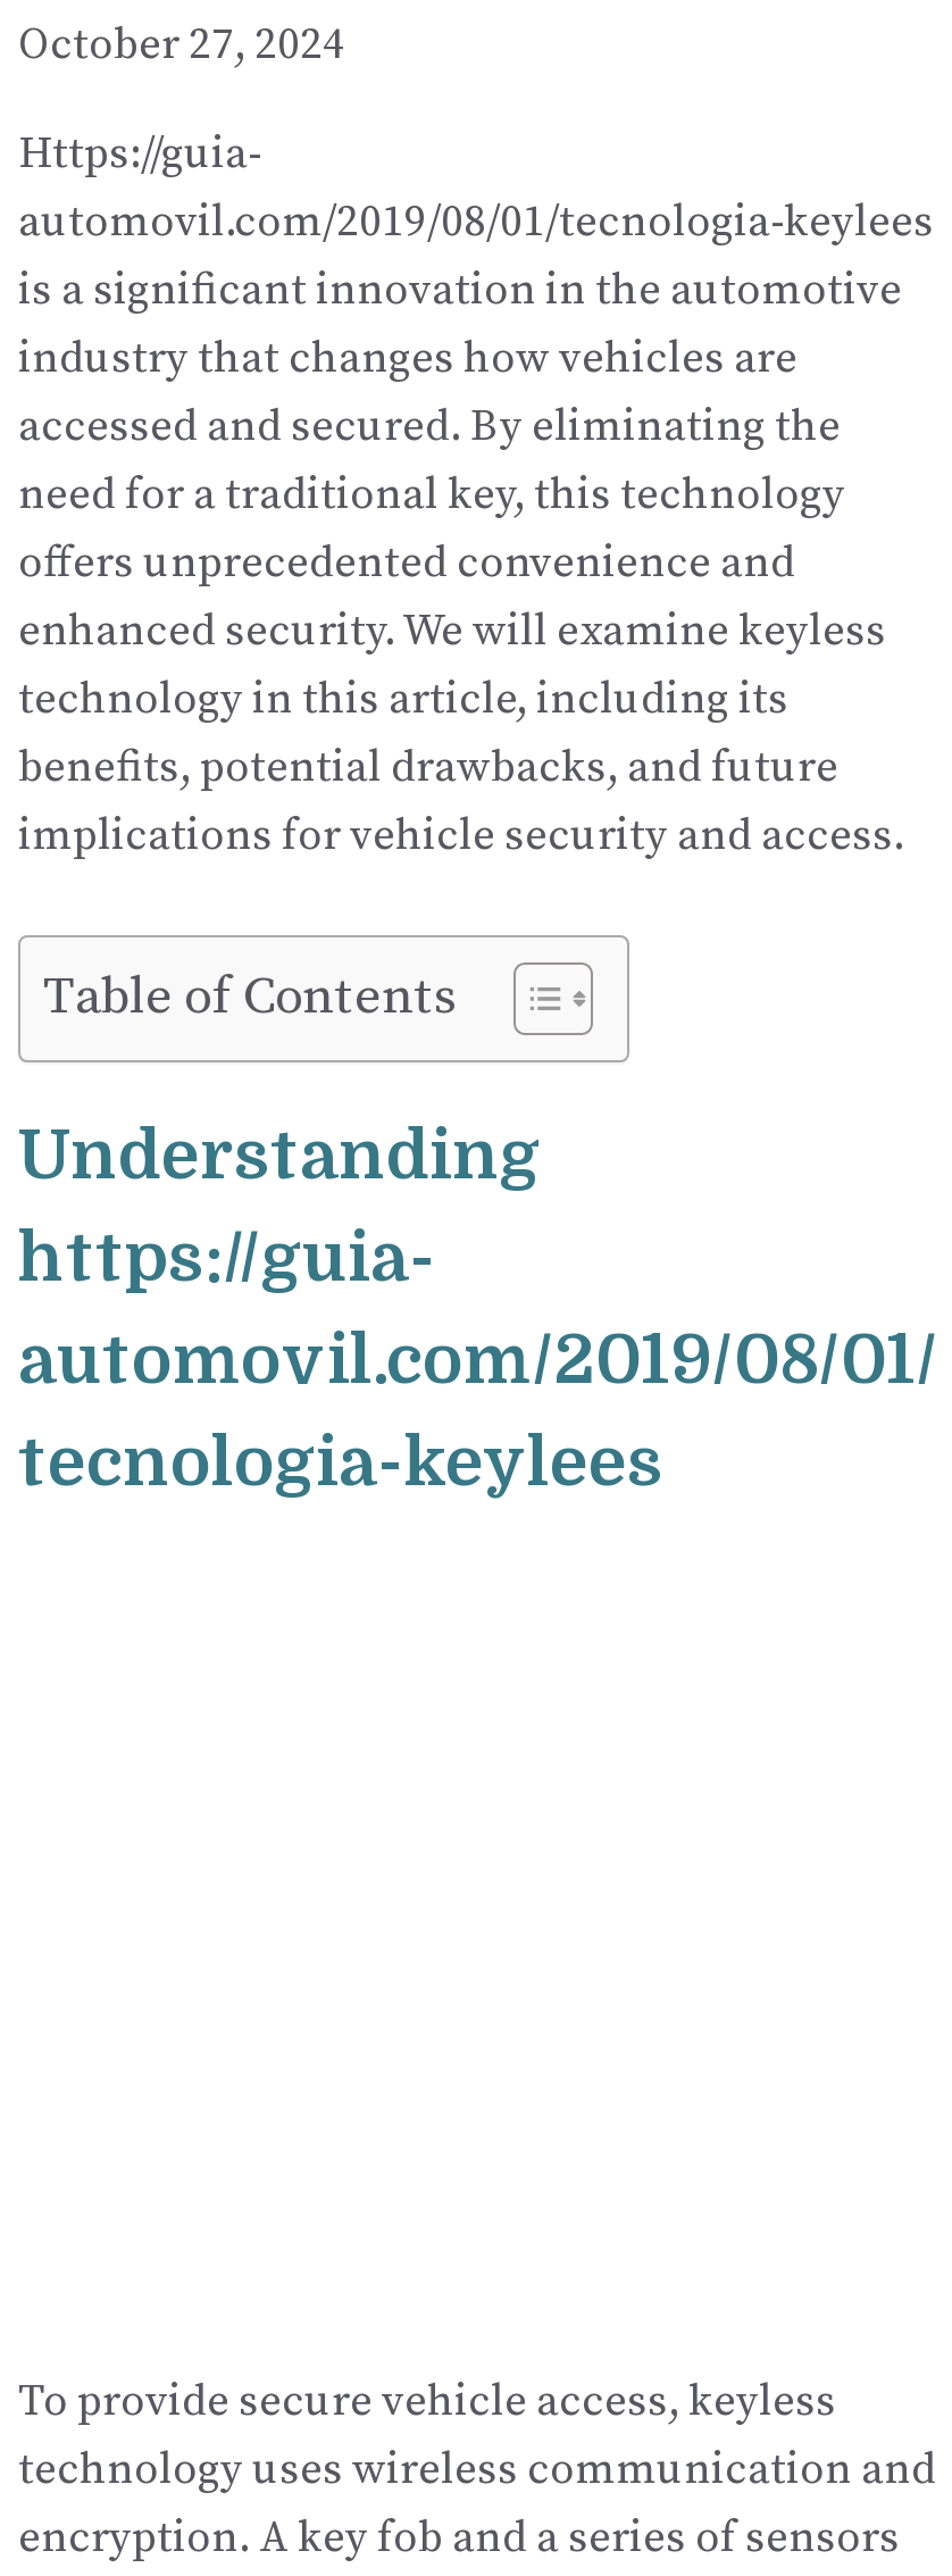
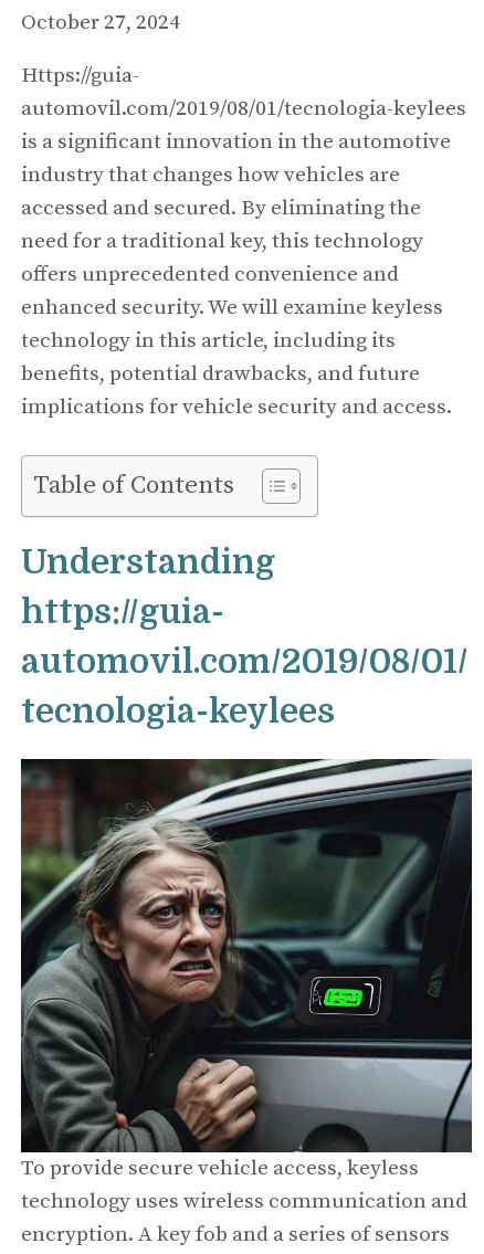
+ [image]
